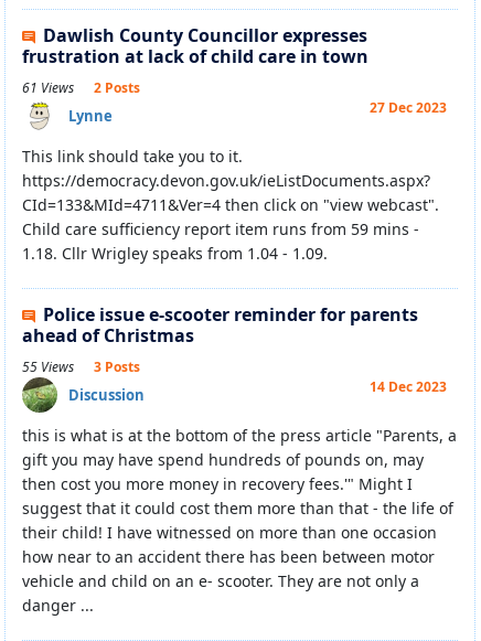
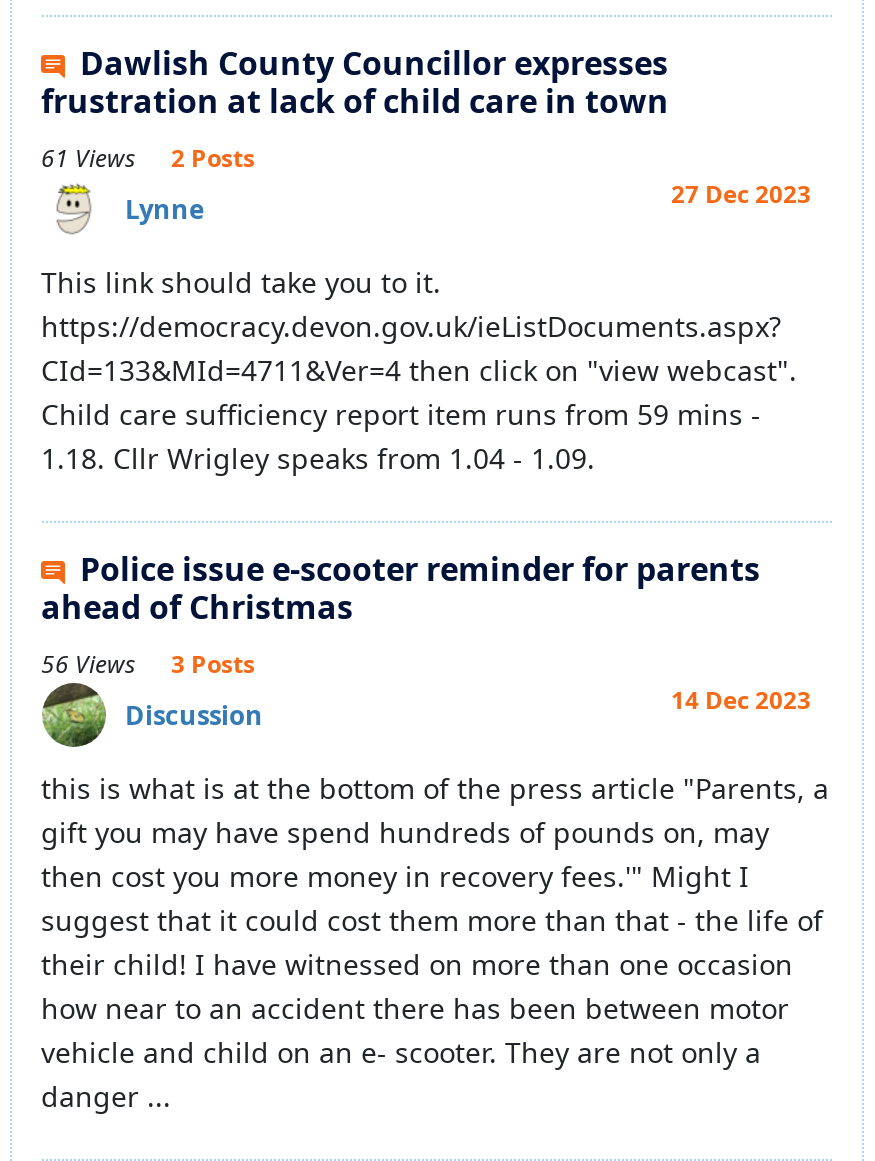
- 55 Views 3 Posts
+ 56 Views 3 Posts
